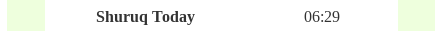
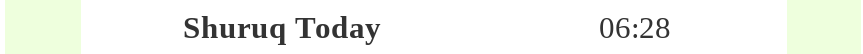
- 06:29
+ 06:28
